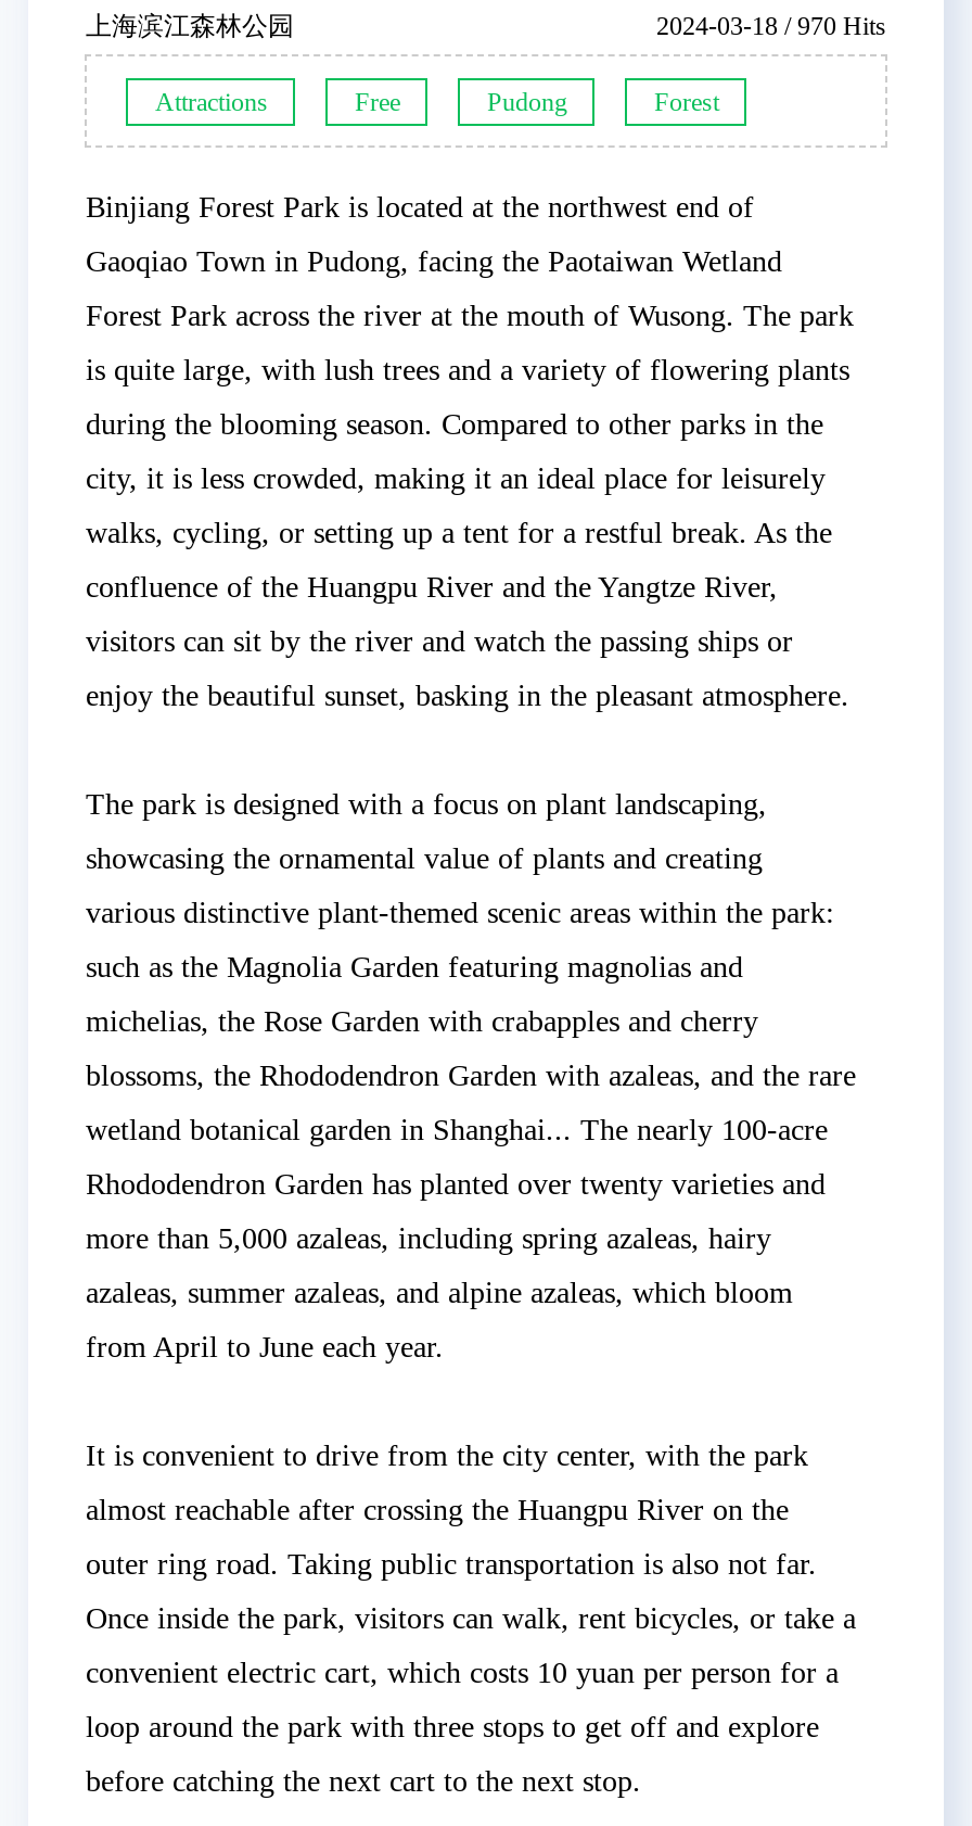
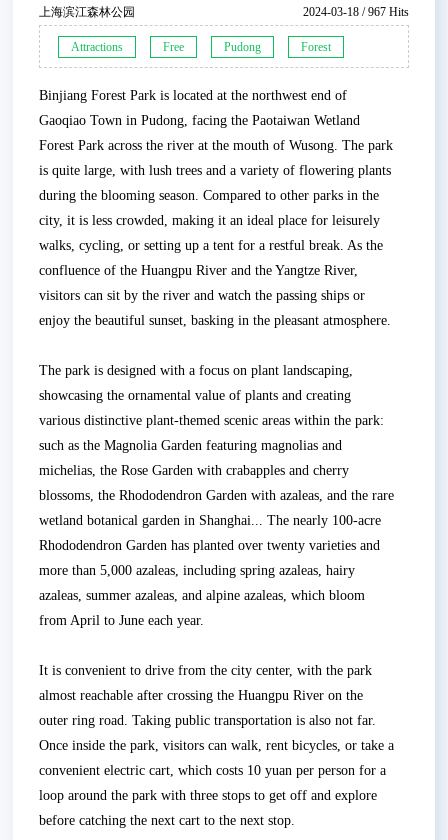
- 2024-03-18 / 970 Hits
+ 2024-03-18 / 967 Hits
